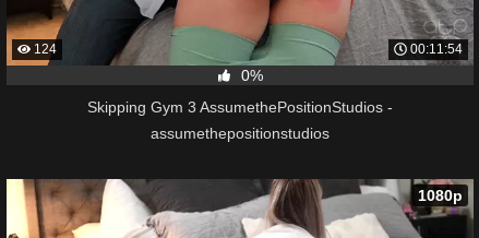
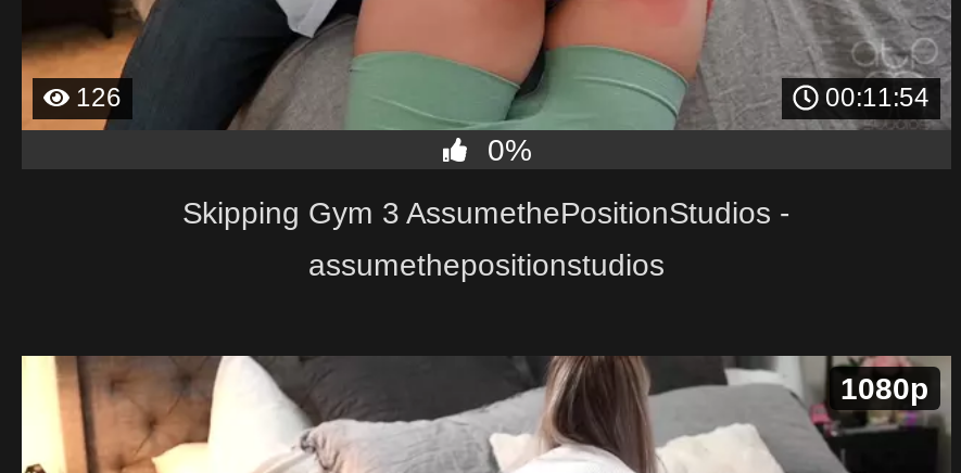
- 124
+ 126
